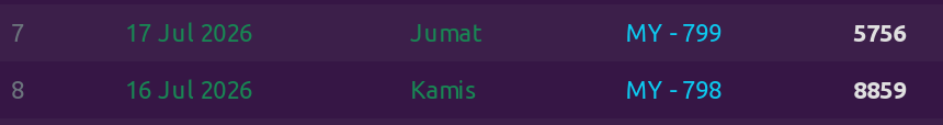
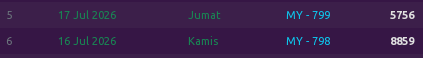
- 7
+ 5

- 8
+ 6
